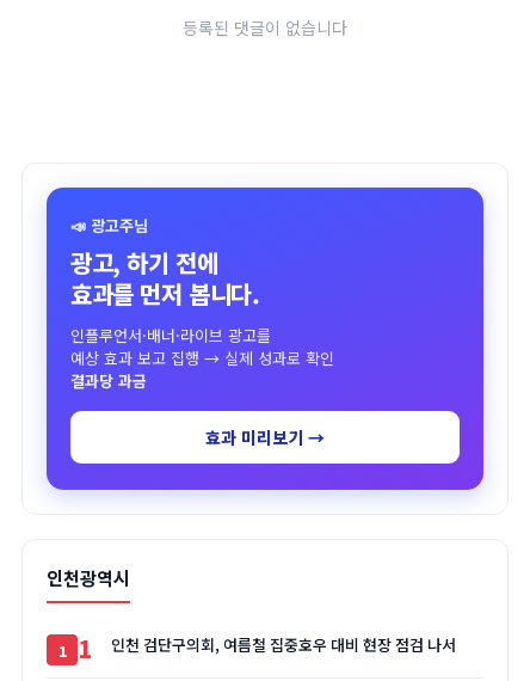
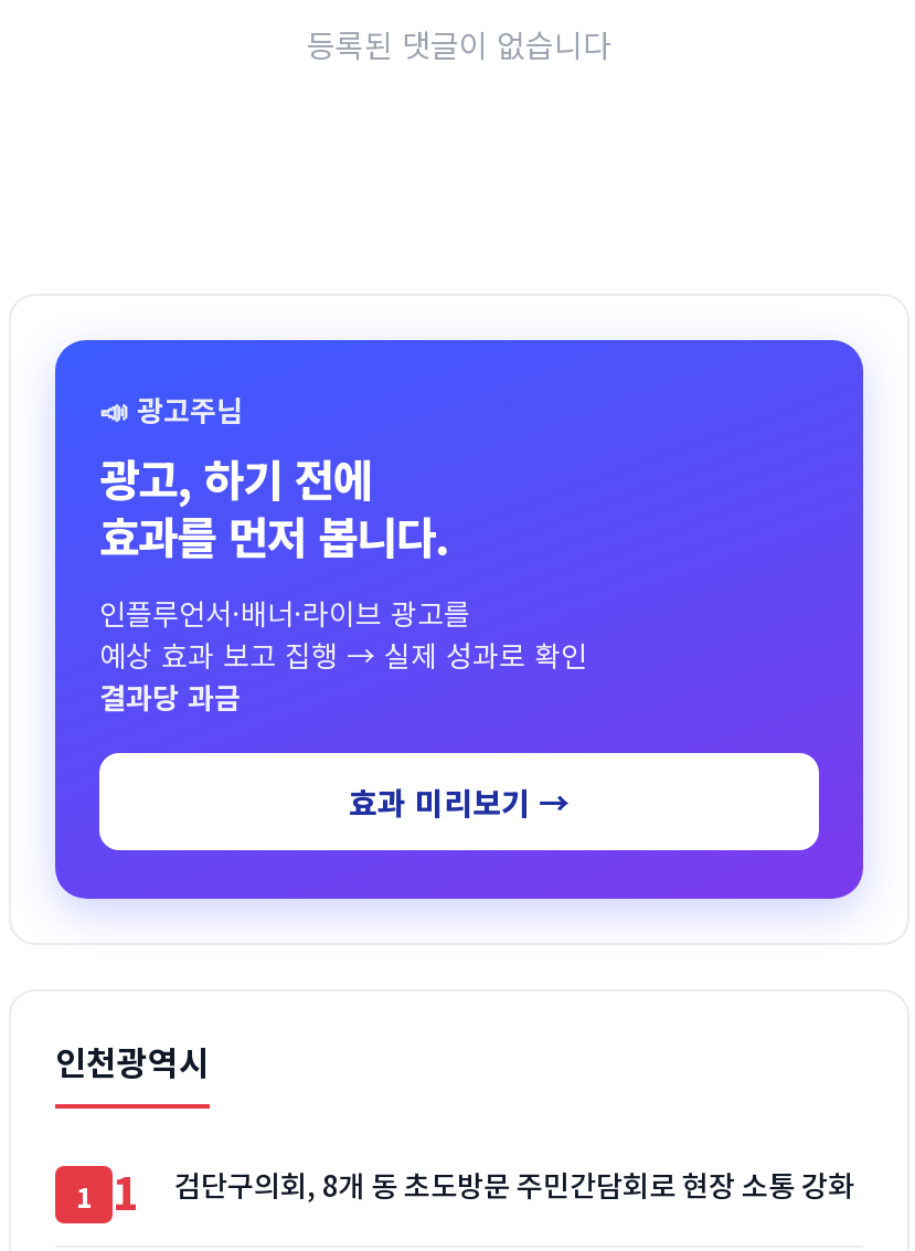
- 인천 검단구의회, 여름철 집중호우 대비 현장 점검 나서
+ 검단구의회, 8개 동 초도방문 주민간담회로 현장 소통 강화
